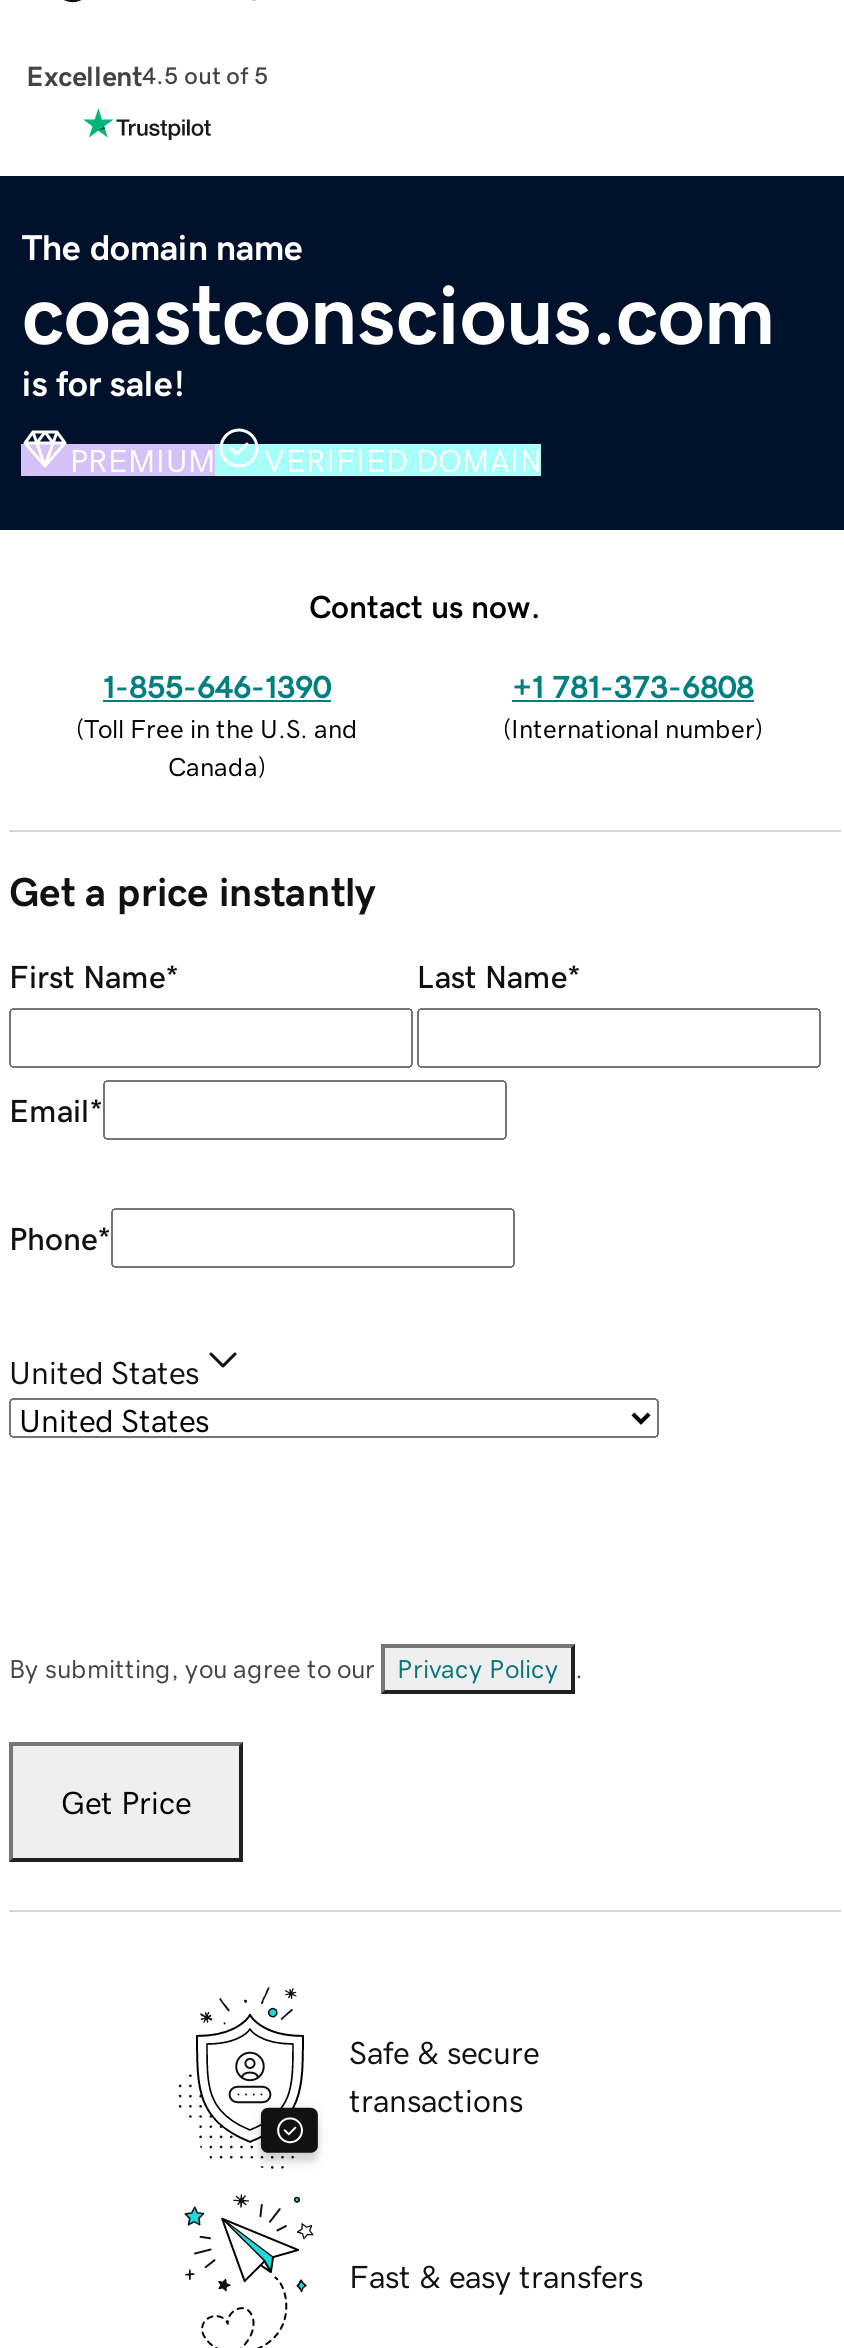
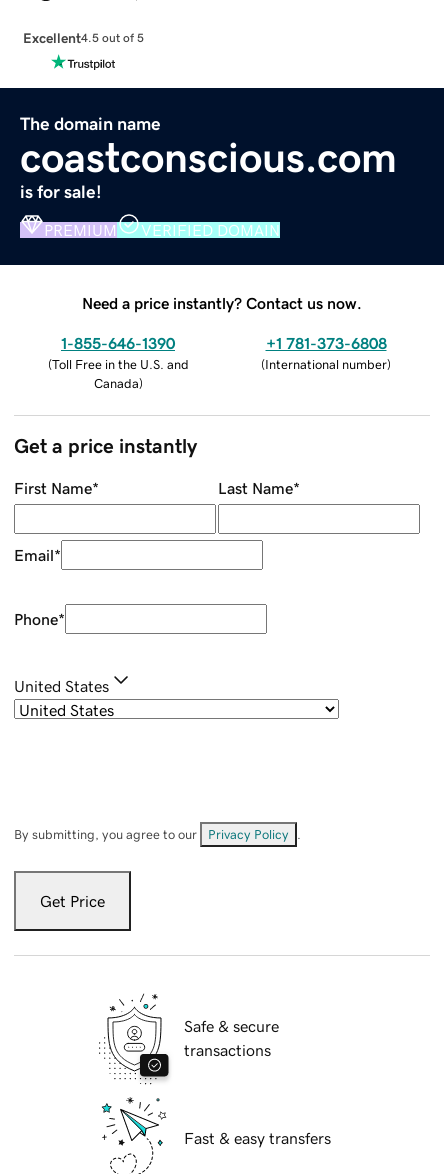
- Contact us now.
+ Need a price instantly? Contact us now.
